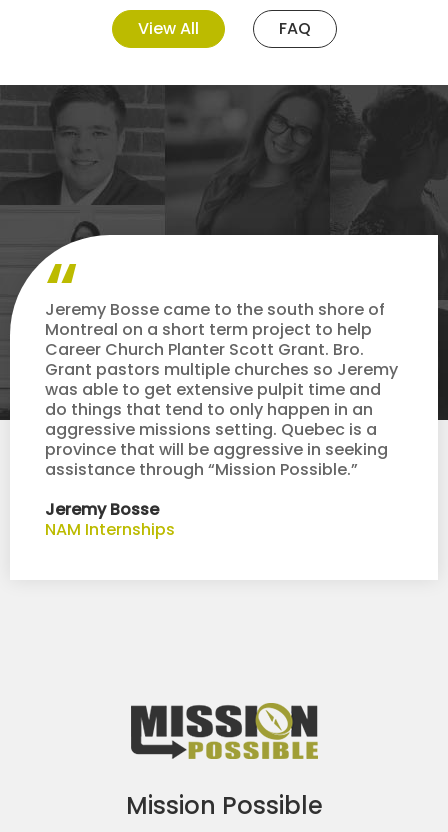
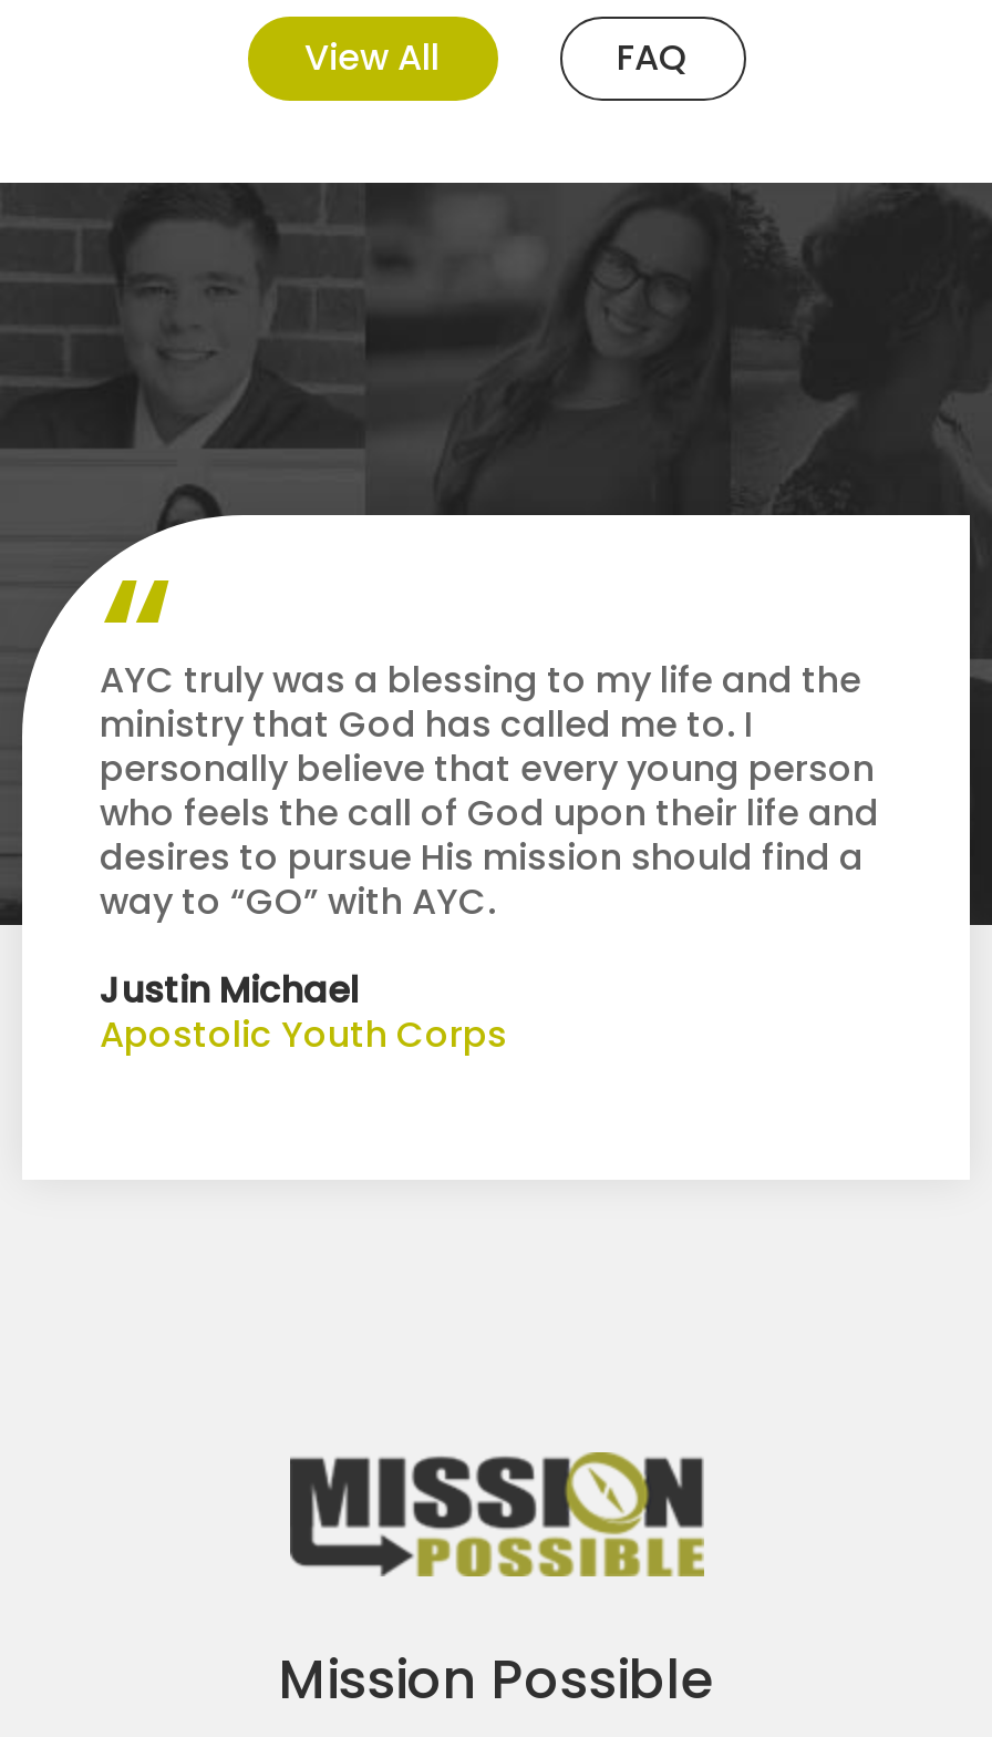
- Jeremy Bosse came to the south shore of
- Montreal on a short term project to help
- Career Church Planter Scott Grant. Bro.
- Grant pastors multiple churches so Jeremy
- was able to get extensive pulpit time and
- do things that tend to only happen in an
- aggressive missions setting. Quebec is a
- province that will be aggressive in seeking
- assistance through “Mission Possible.”
+ AYC truly was a blessing to my life and the
+ ministry that God has called me to. I
+ personally believe that every young person
+ who feels the call of God upon their life and
+ desires to pursue His mission should find a
+ way to “GO” with AYC.

- Jeremy Bosse
- NAM Internships
+ Justin Michael
+ Apostolic Youth Corps
